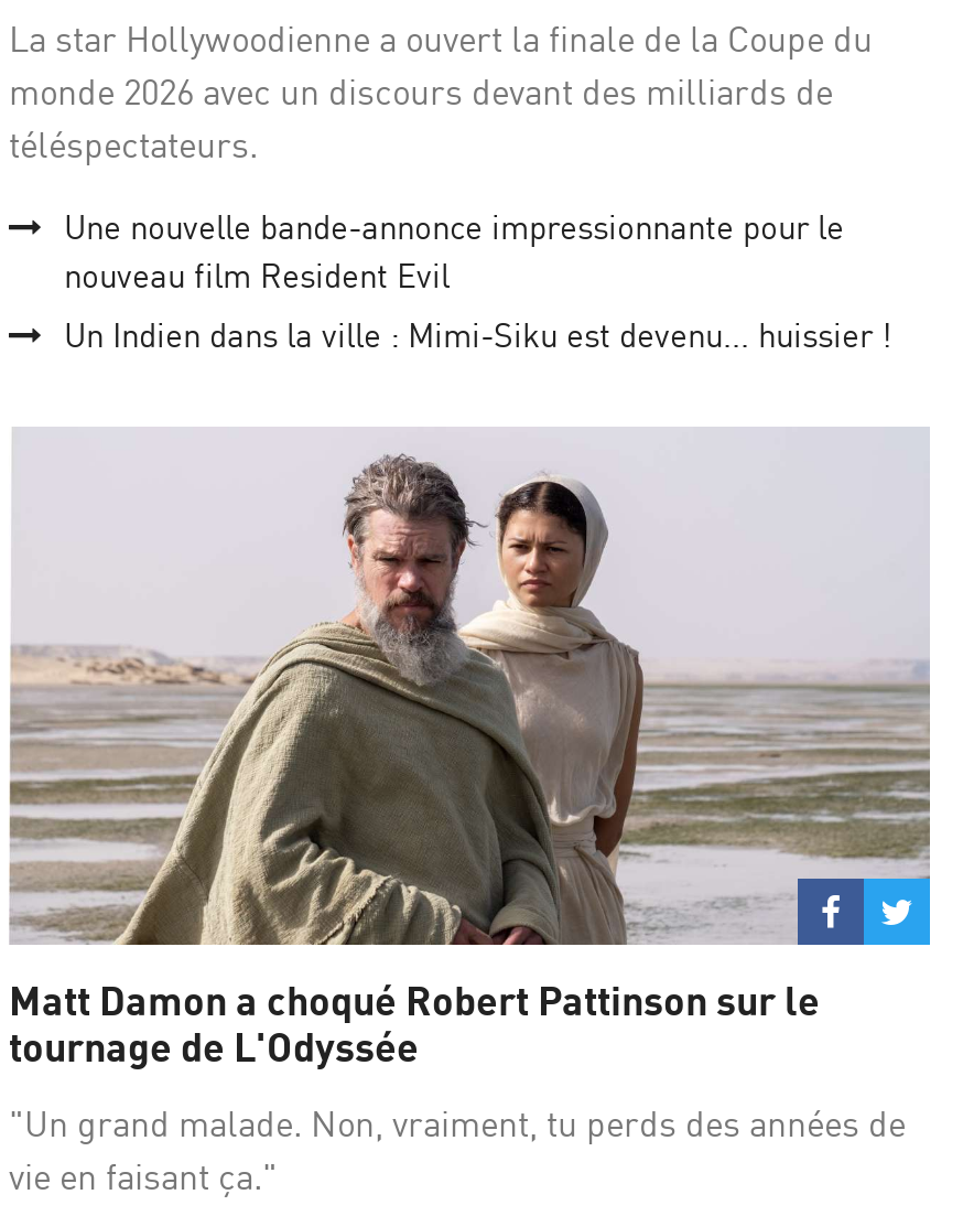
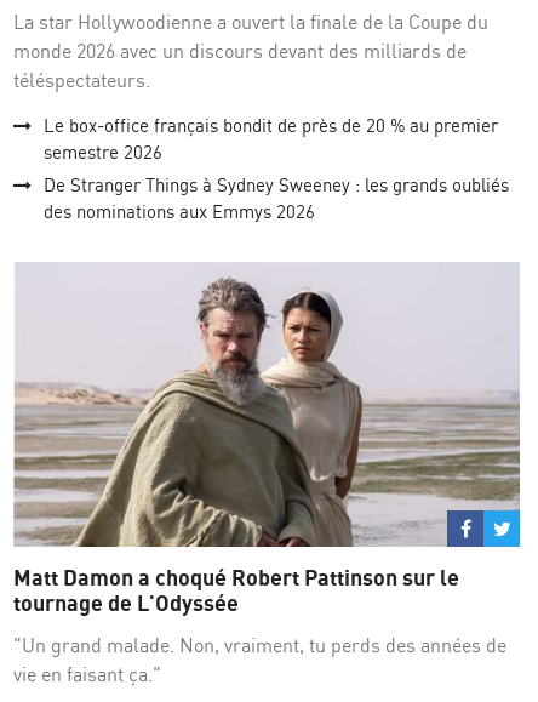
- Une nouvelle bande-annonce impressionnante pour le
- nouveau film Resident Evil
- Un Indien dans la ville : Mimi-Siku est devenu... huissier !
+ Le box-office français bondit de près de 20 % au premier
+ semestre 2026
+ De Stranger Things à Sydney Sweeney : les grands oubliés
+ des nominations aux Emmys 2026
